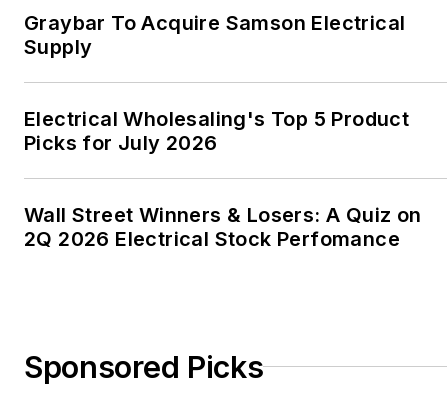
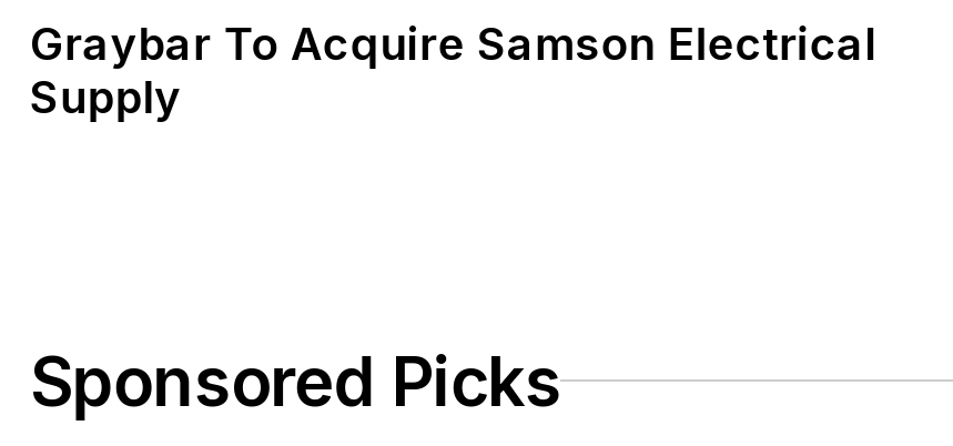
- Electrical Wholesaling's Top 5 Product
- Picks for July 2026
- Wall Street Winners & Losers: A Quiz on
- 2Q 2026 Electrical Stock Perfomance
